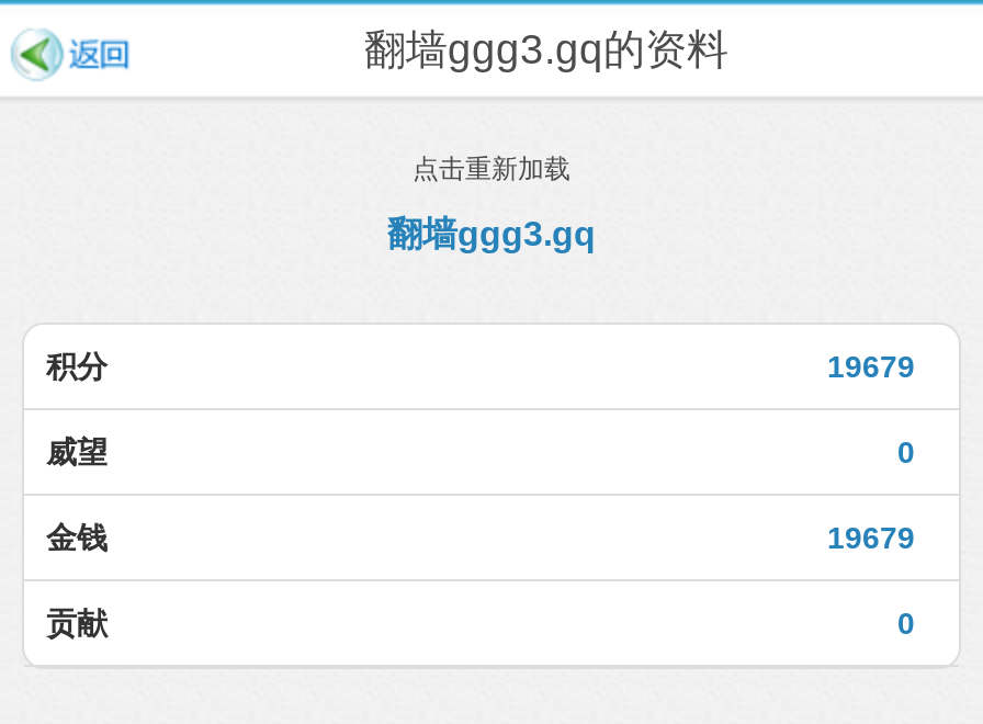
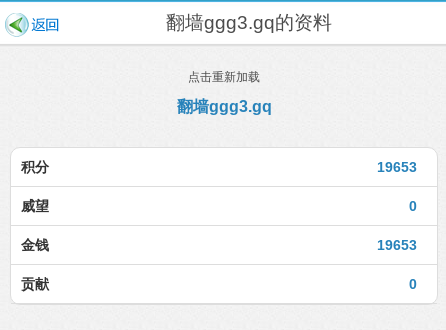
- 19679
+ 19653

- 19679
+ 19653
